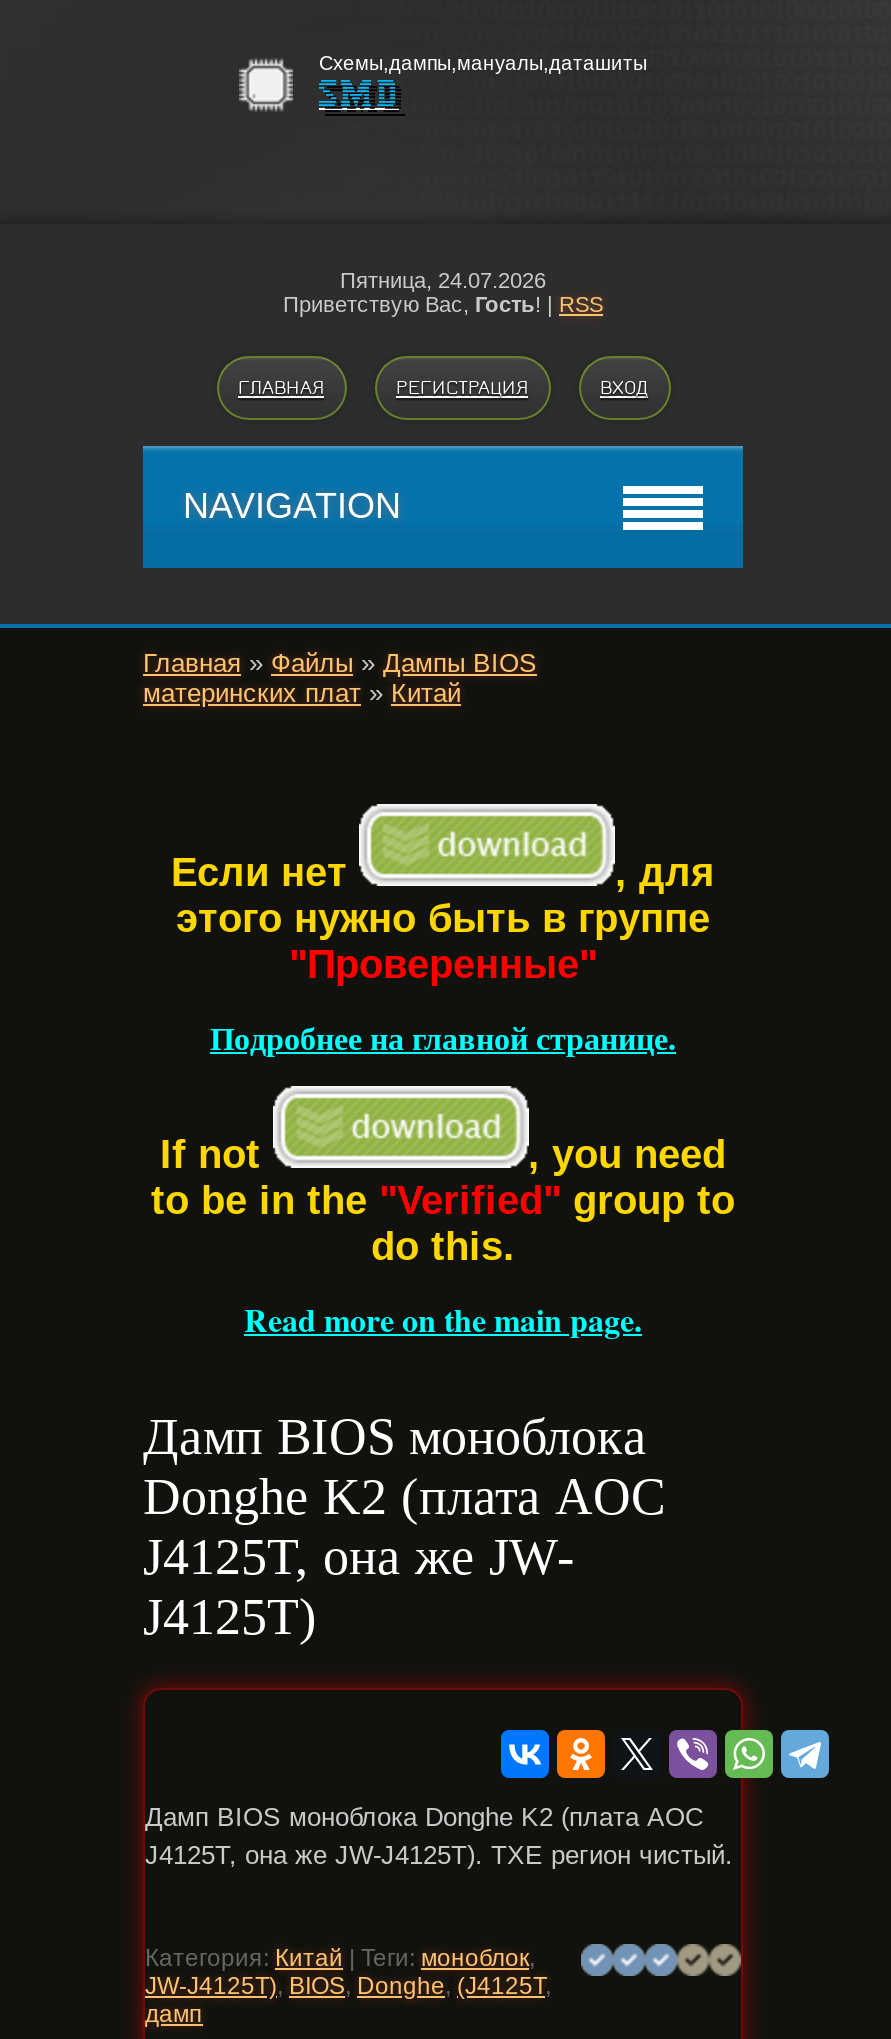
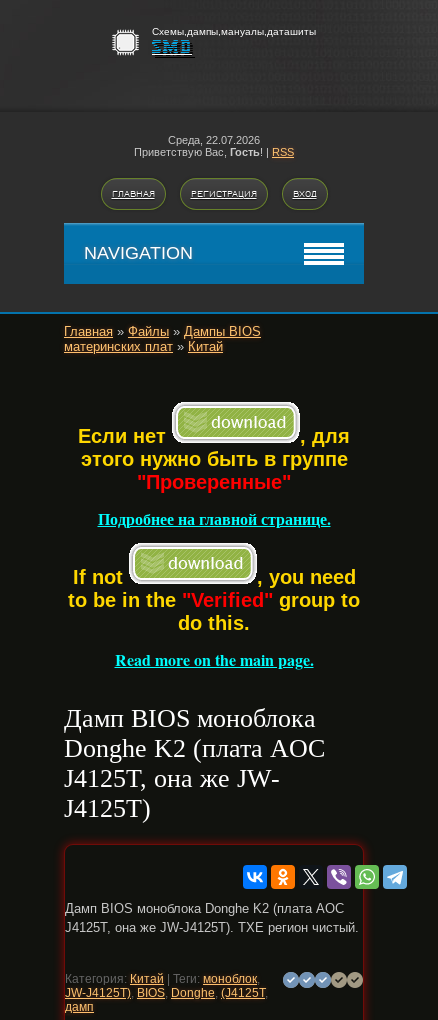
- Пятница, 24.07.2026
+ Среда, 22.07.2026
